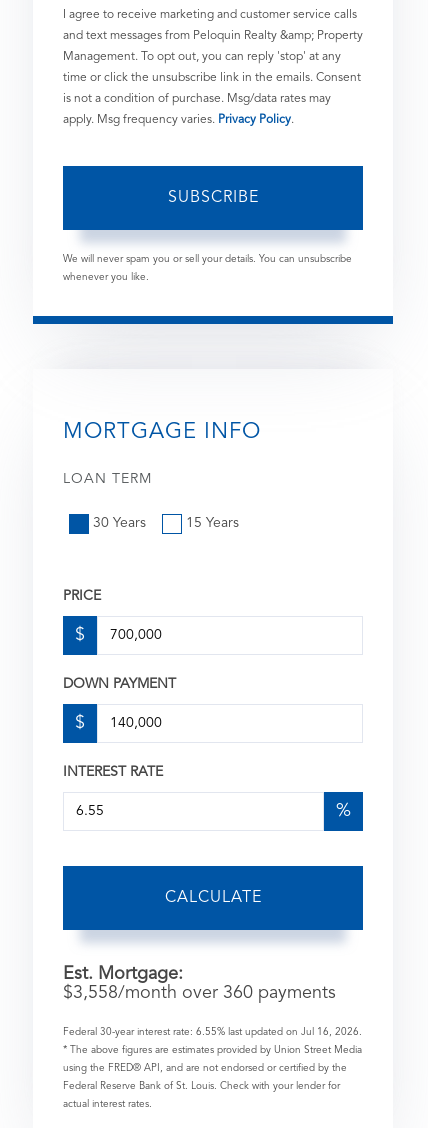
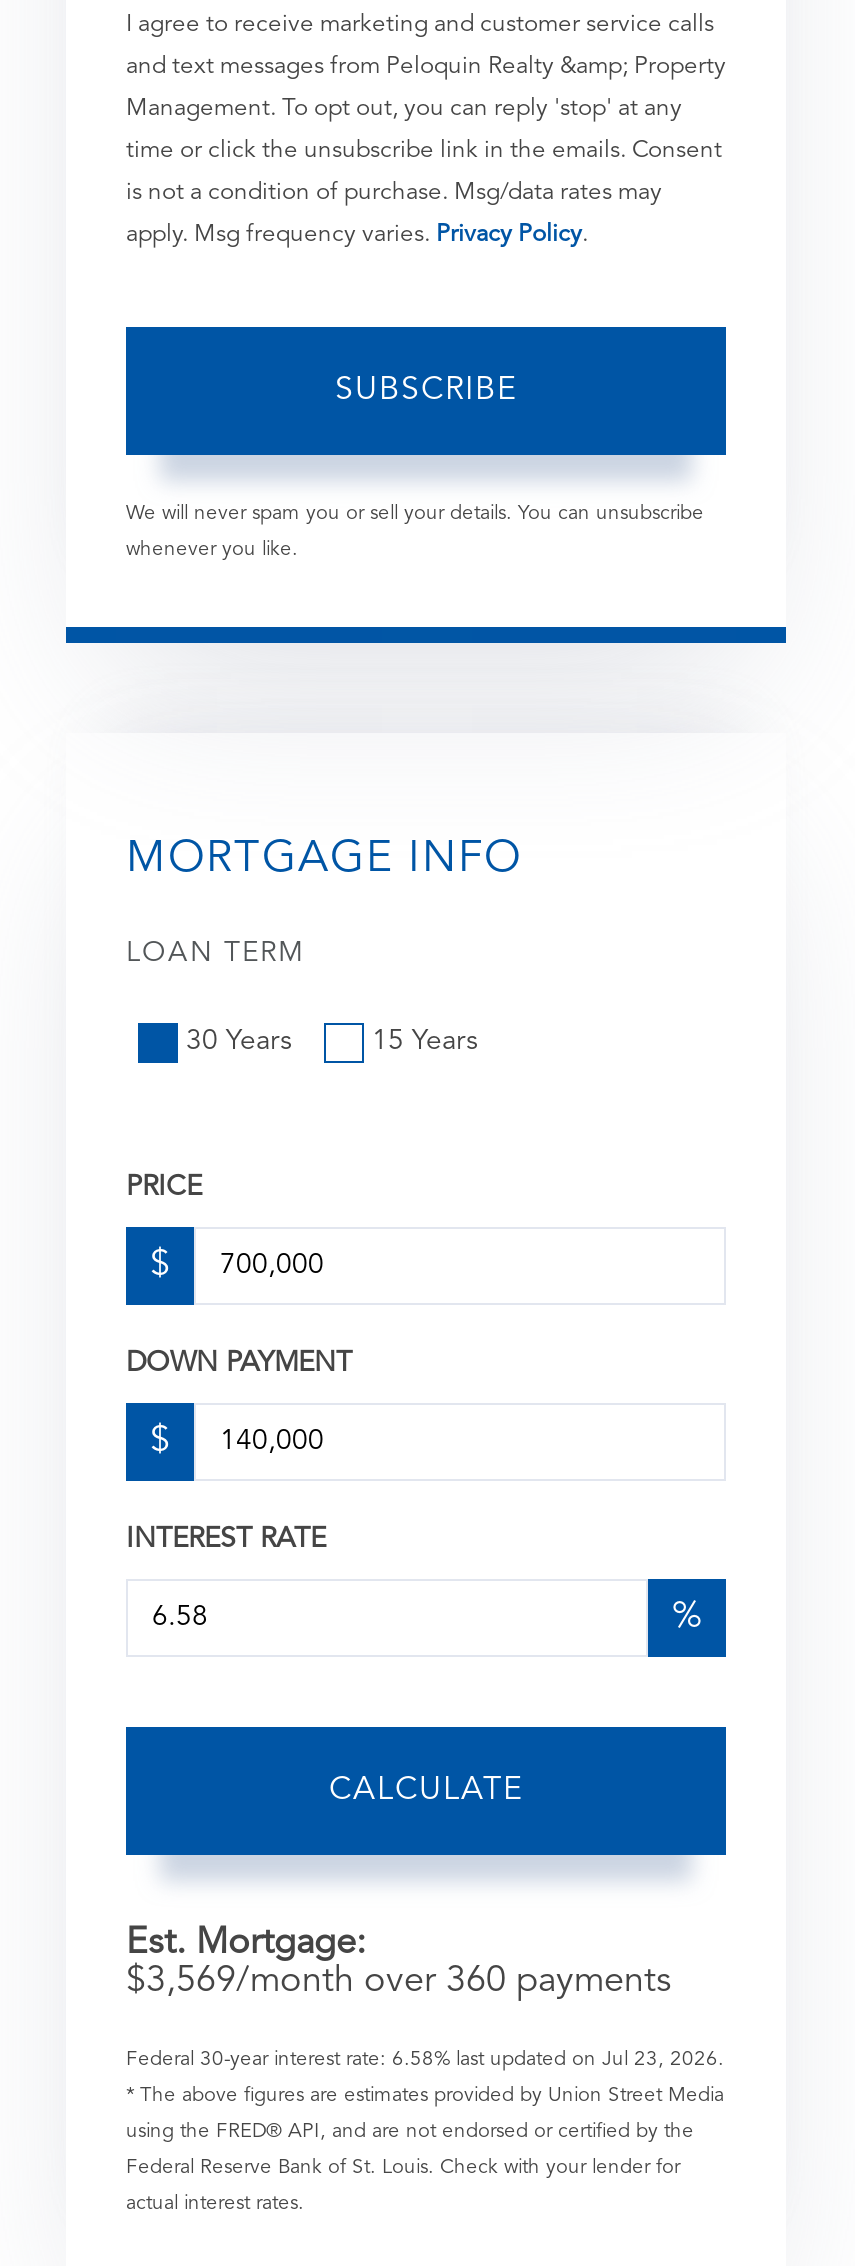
- $3,558/month over 360 payments
+ $3,569/month over 360 payments

- Federal 30-year interest rate: 6.55% last updated on Jul 16, 2026.
+ Federal 30-year interest rate: 6.58% last updated on Jul 23, 2026.
